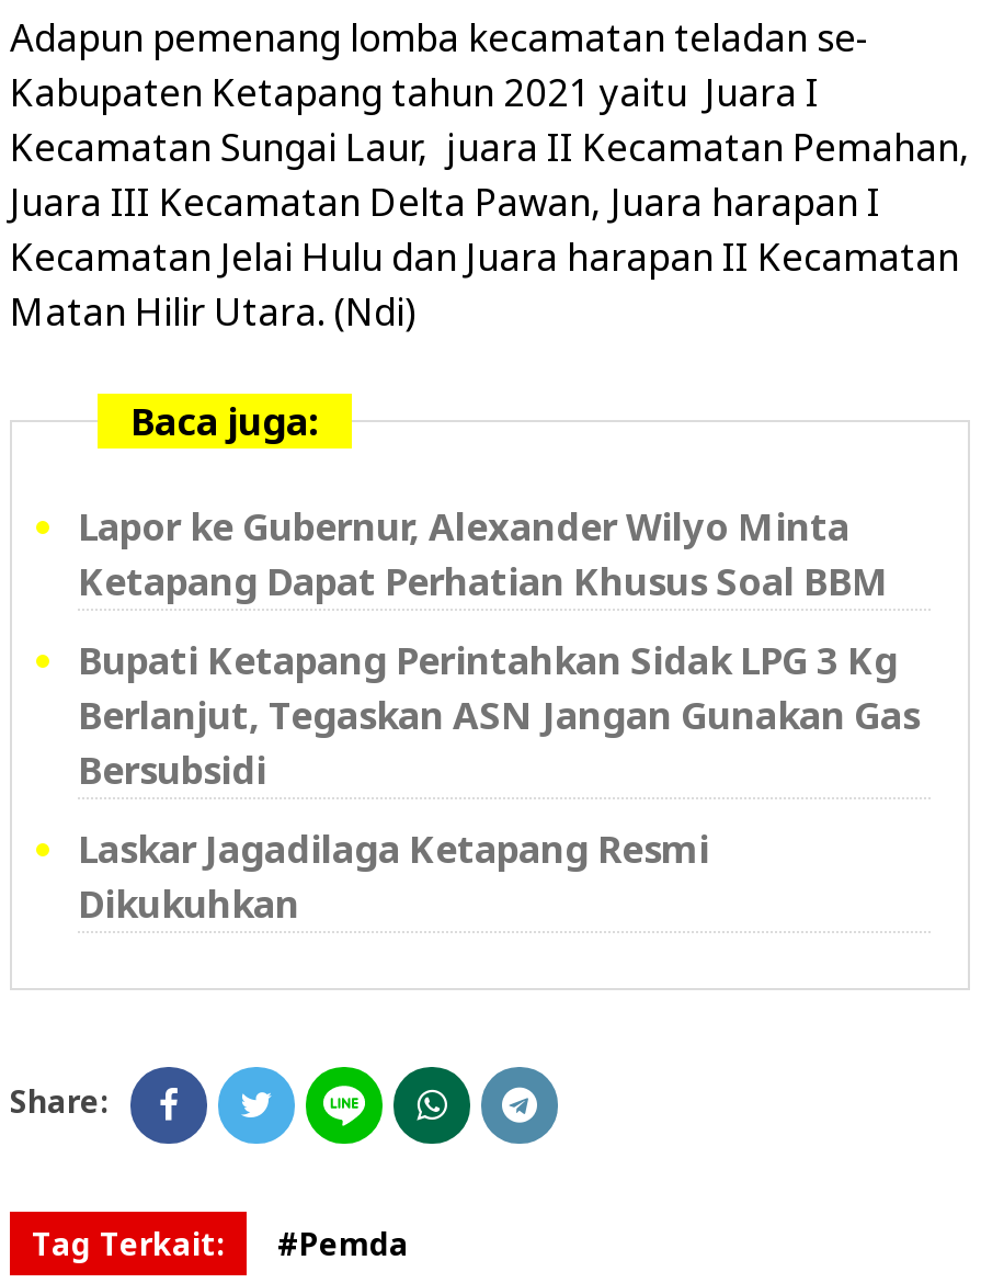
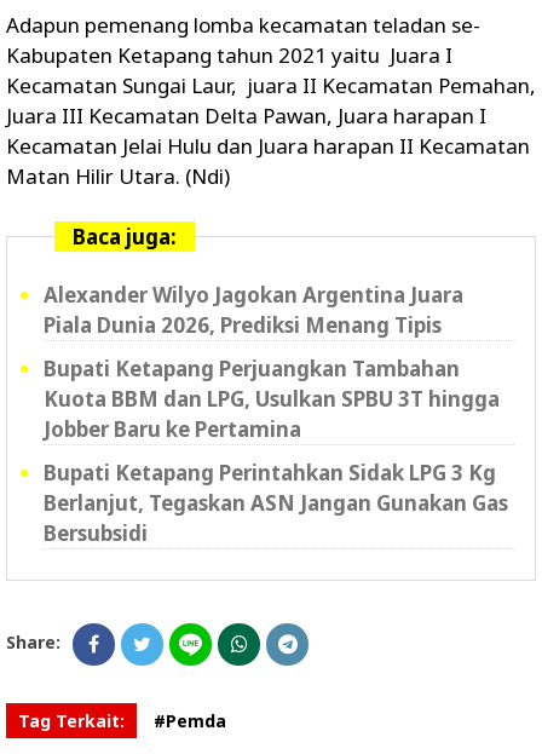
- Lapor ke Gubernur, Alexander Wilyo Minta
- Ketapang Dapat Perhatian Khusus Soal BBM
+ Alexander Wilyo Jagokan Argentina Juara
+ Piala Dunia 2026, Prediksi Menang Tipis
+ Bupati Ketapang Perjuangkan Tambahan
+ Kuota BBM dan LPG, Usulkan SPBU 3T hingga
+ Jobber Baru ke Pertamina

moved down: Bupati Ketapang Perintahkan Sidak LPG 3 Kg | Berlanjut, Tegaskan ASN Jangan Gunakan Gas | Bersubsidi

- Laskar Jagadilaga Ketapang Resmi
- Dikukuhkan
